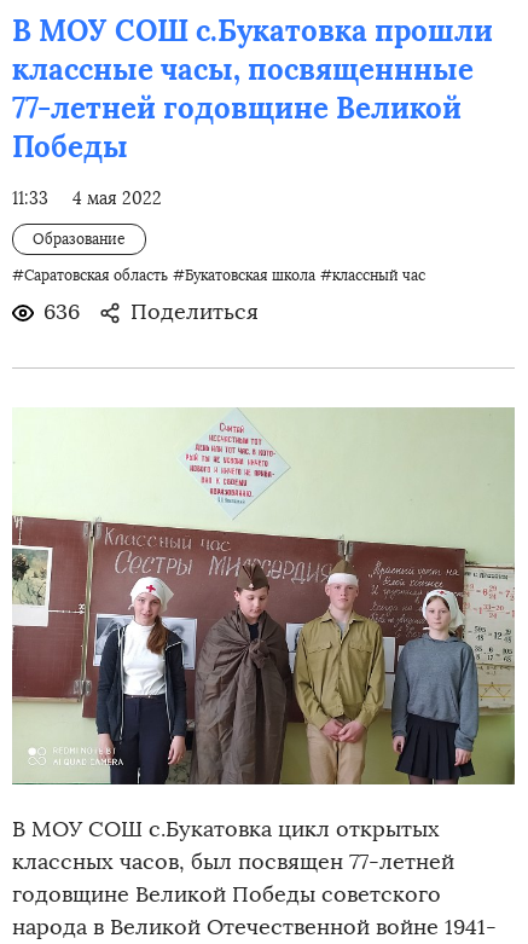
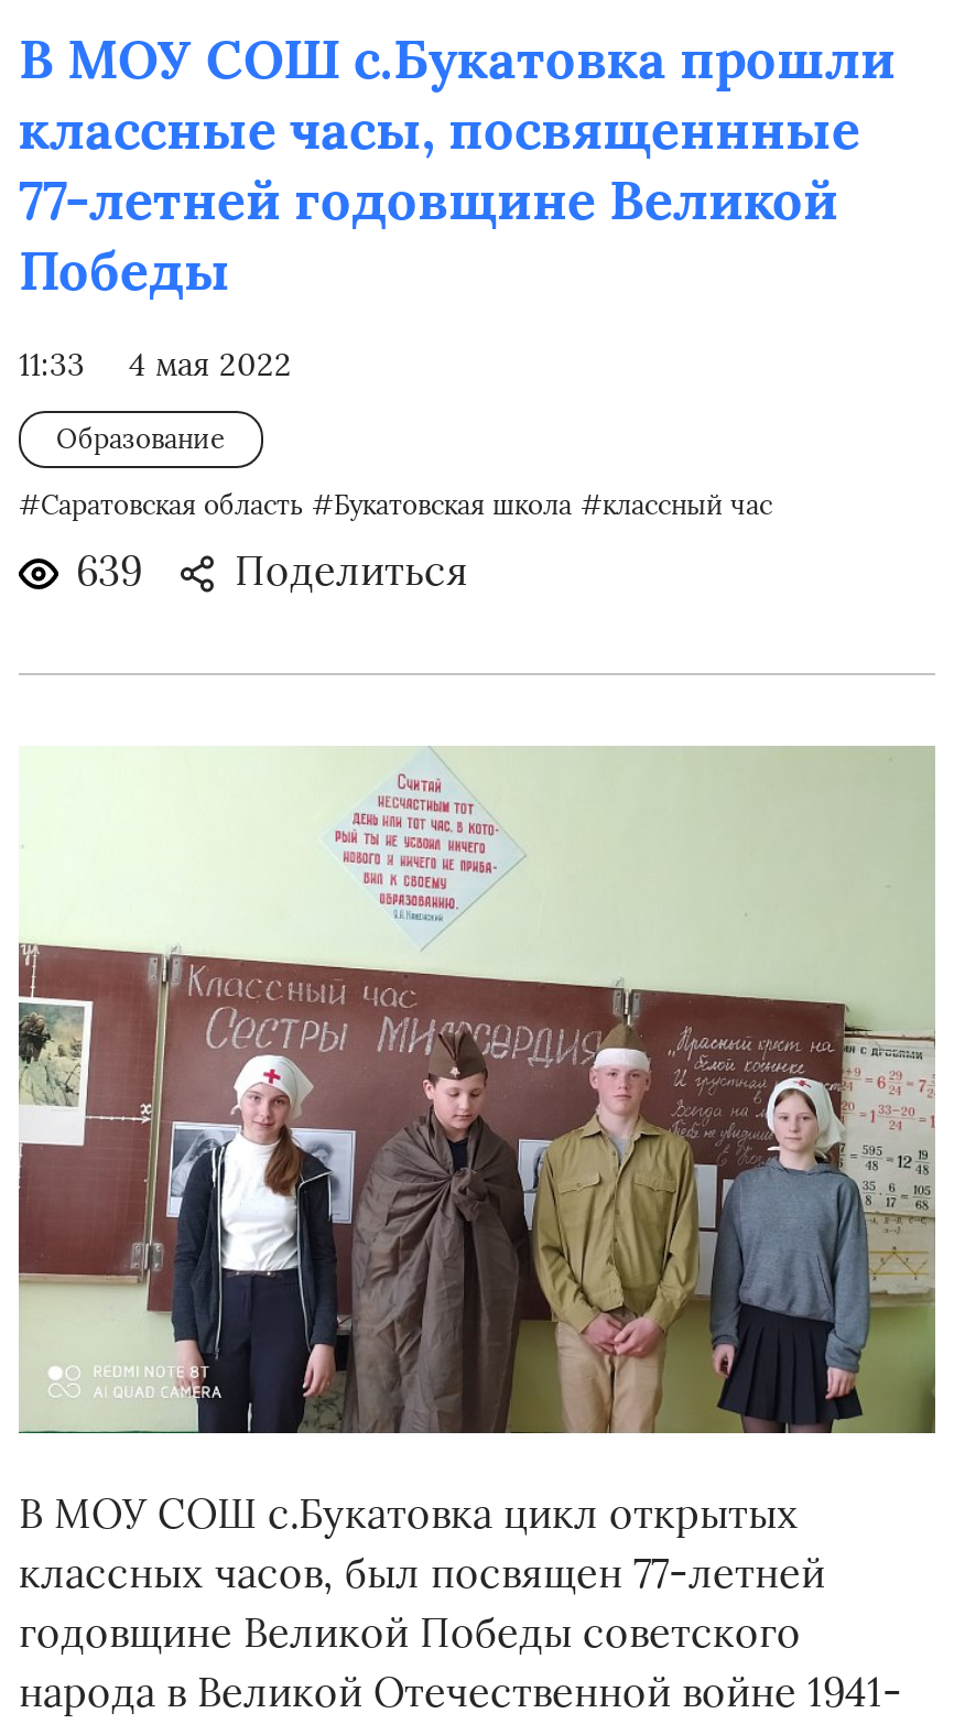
- 636 Поделиться
+ 639 Поделиться
